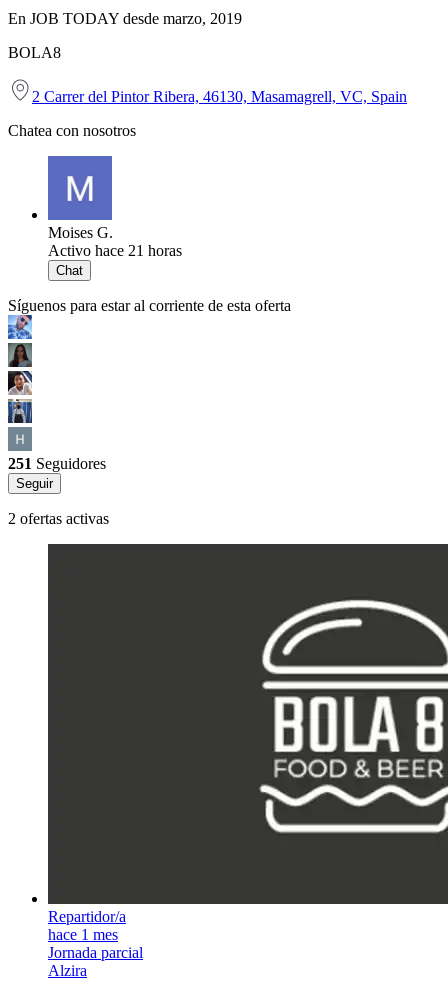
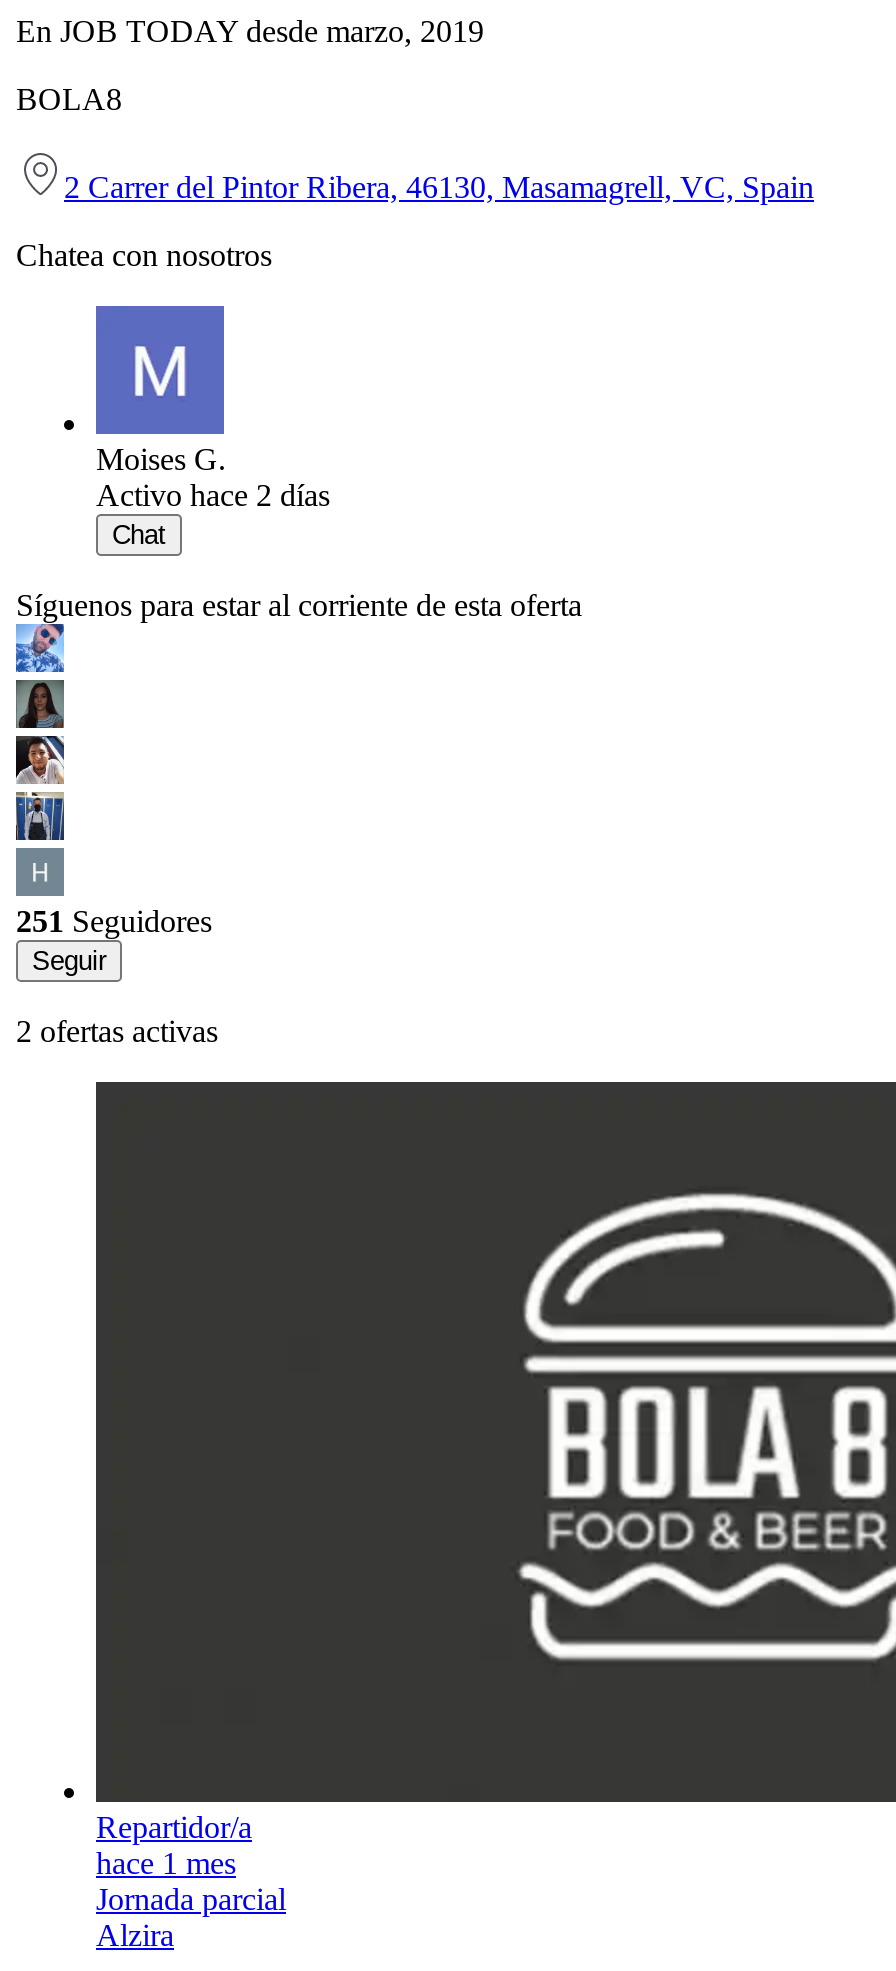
- Activo hace 21 horas
+ Activo hace 2 días
